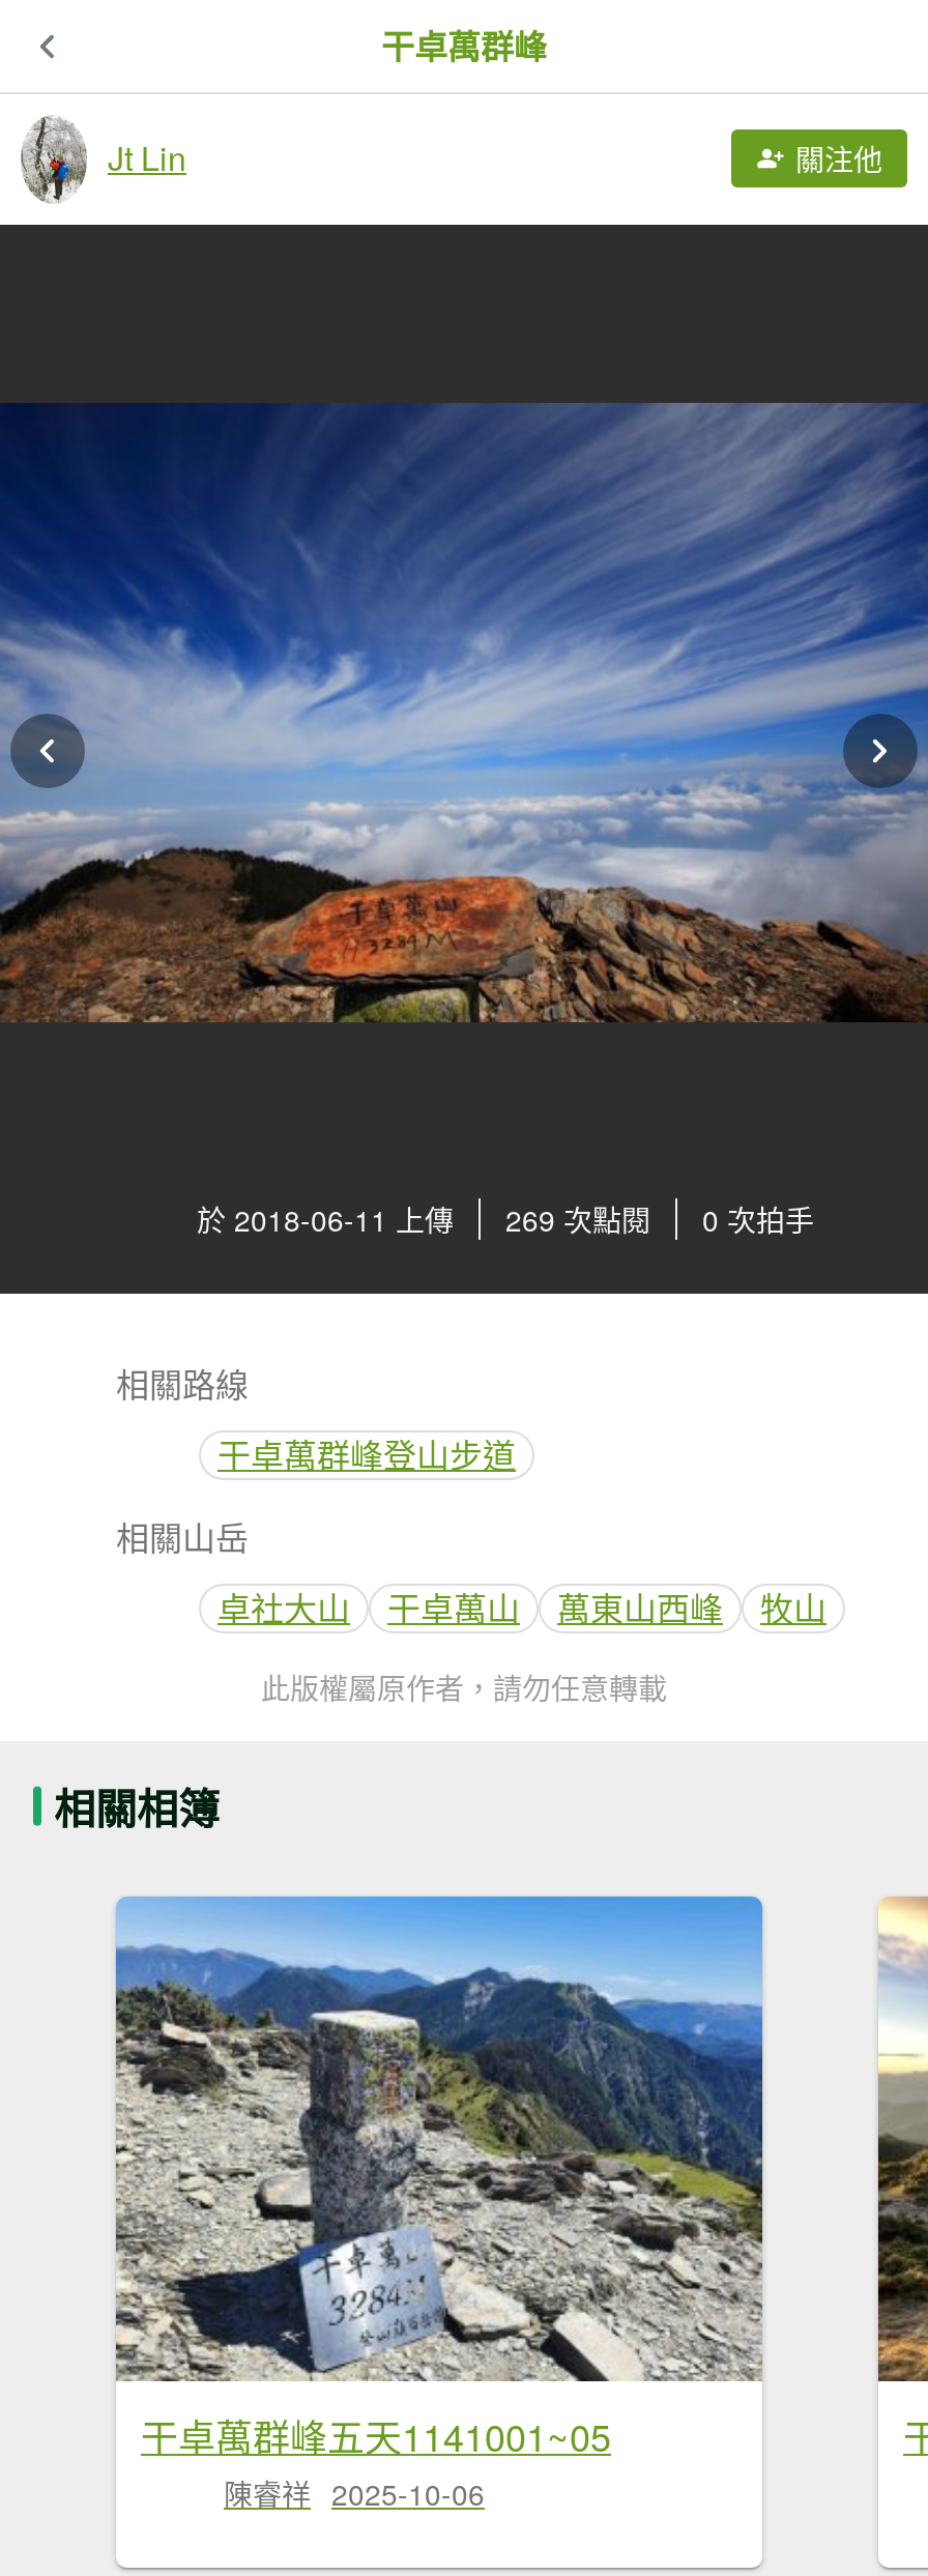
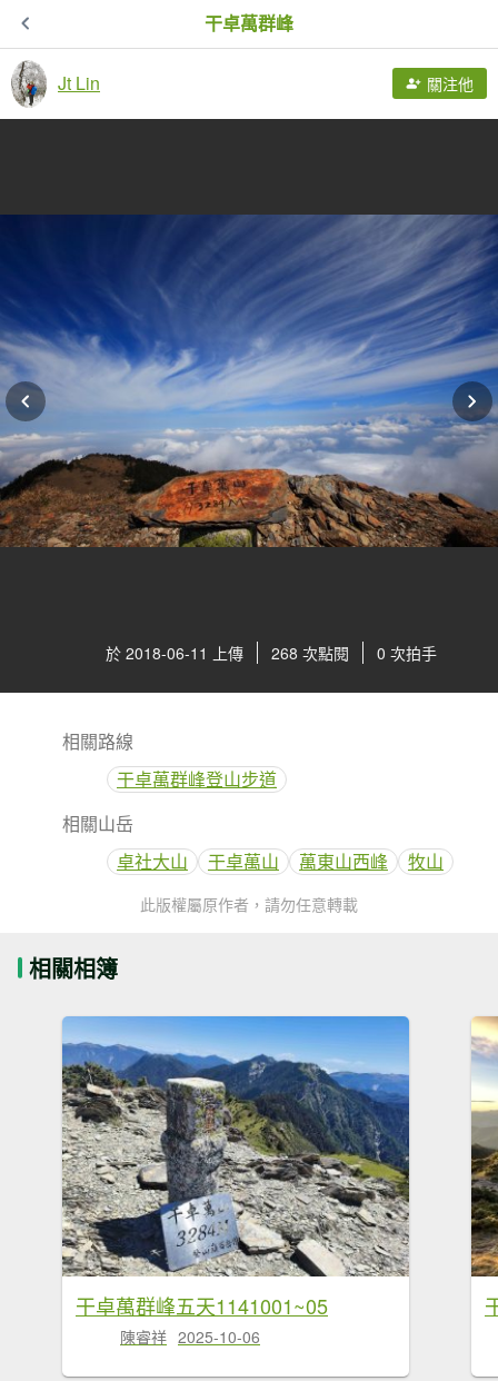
- 於 2018-06-11 上傳 269 次點閱 0 次拍手
+ 於 2018-06-11 上傳 268 次點閱 0 次拍手
